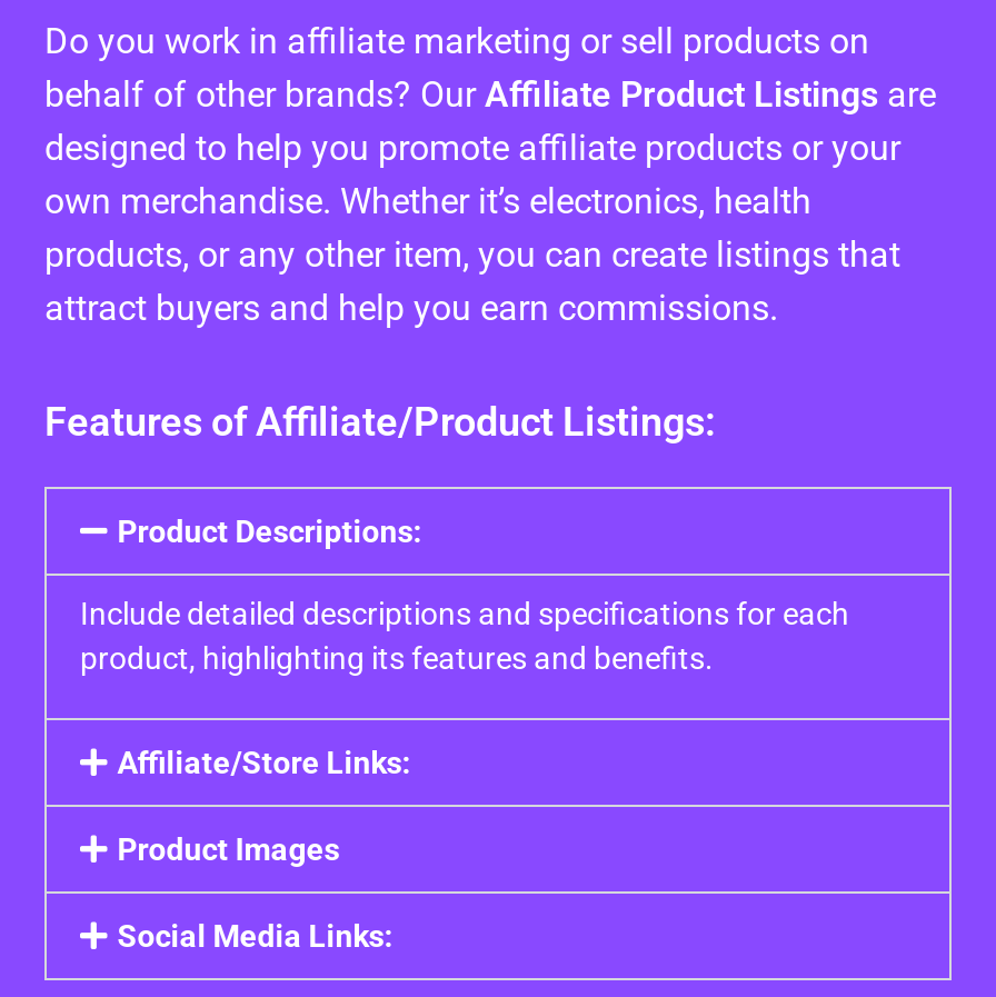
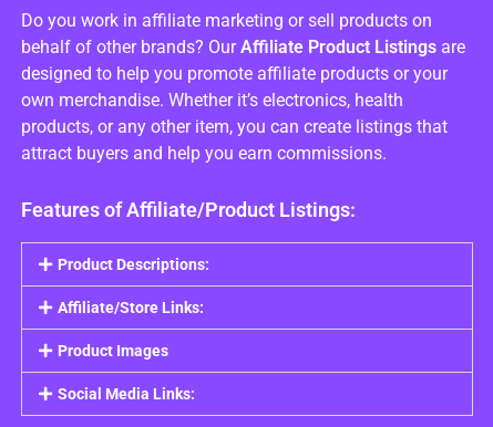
- Include detailed descriptions and specifications for each
- product, highlighting its features and benefits.
